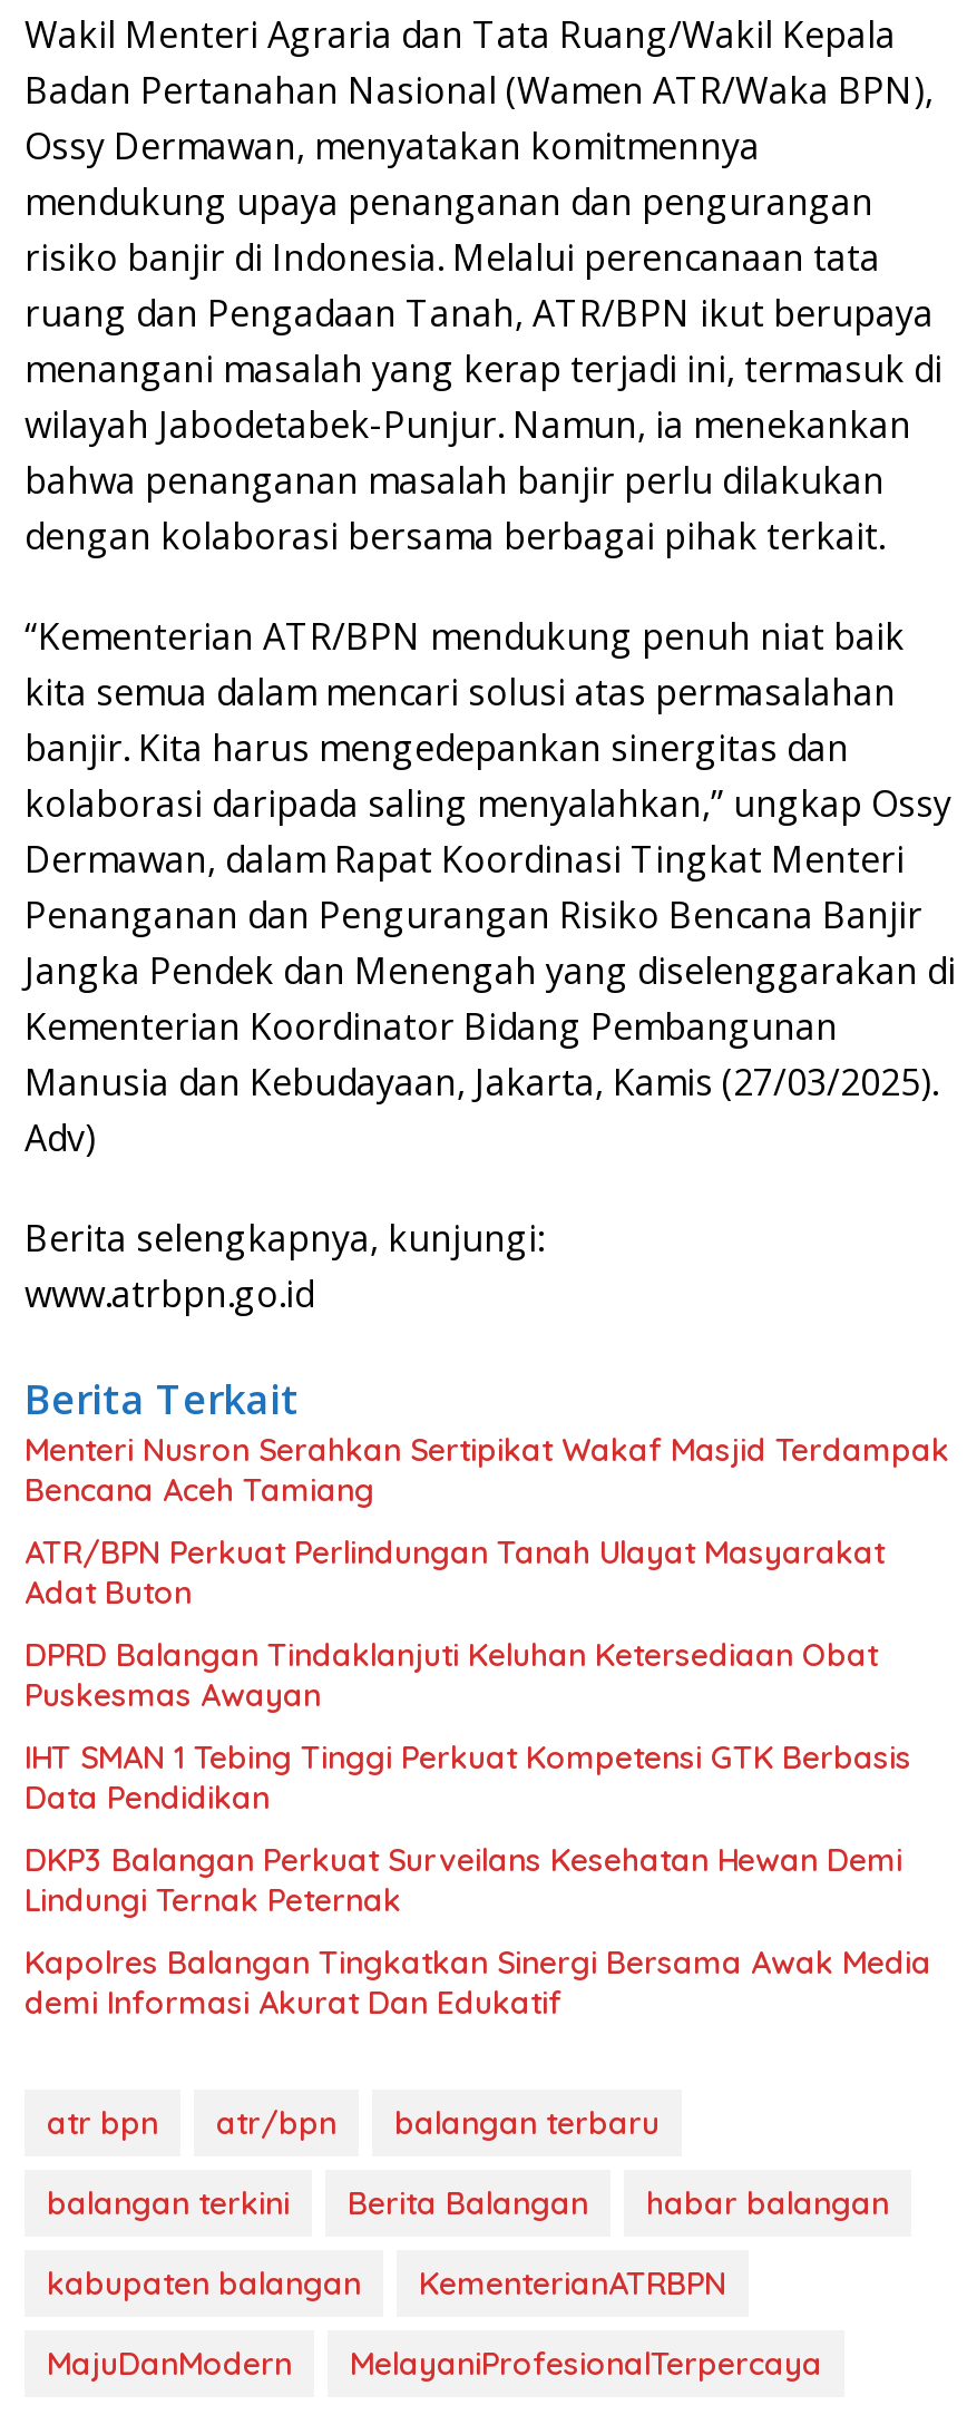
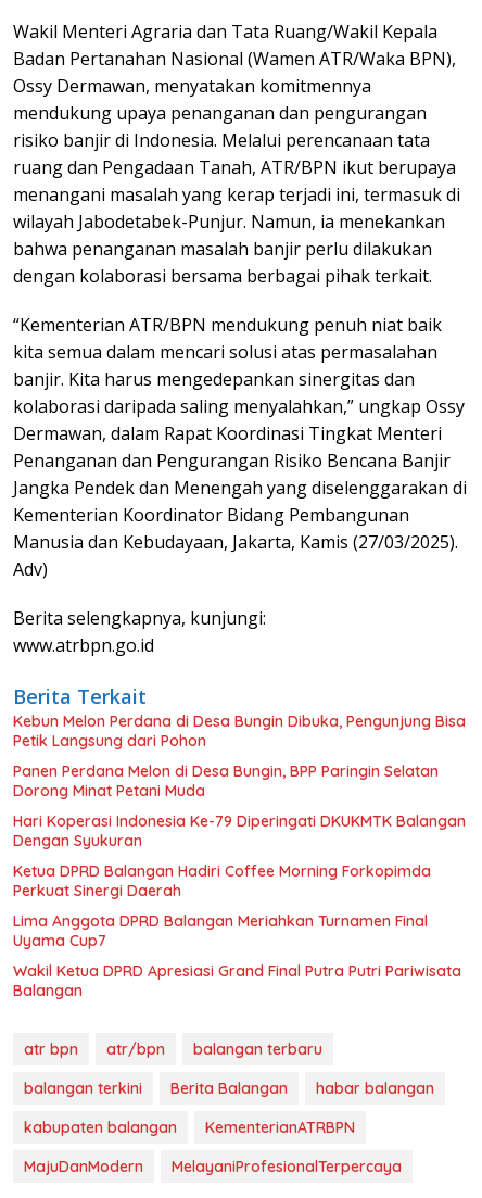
- Menteri Nusron Serahkan Sertipikat Wakaf Masjid Terdampak
- Bencana Aceh Tamiang
+ Kebun Melon Perdana di Desa Bungin Dibuka, Pengunjung Bisa
+ Petik Langsung dari Pohon

- ATR/BPN Perkuat Perlindungan Tanah Ulayat Masyarakat
- Adat Buton
+ Panen Perdana Melon di Desa Bungin, BPP Paringin Selatan
+ Dorong Minat Petani Muda

- DPRD Balangan Tindaklanjuti Keluhan Ketersediaan Obat
- Puskesmas Awayan
+ Hari Koperasi Indonesia Ke-79 Diperingati DKUKMTK Balangan
+ Dengan Syukuran

- IHT SMAN 1 Tebing Tinggi Perkuat Kompetensi GTK Berbasis
- Data Pendidikan
+ Ketua DPRD Balangan Hadiri Coffee Morning Forkopimda
+ Perkuat Sinergi Daerah

- DKP3 Balangan Perkuat Surveilans Kesehatan Hewan Demi
- Lindungi Ternak Peternak
+ Lima Anggota DPRD Balangan Meriahkan Turnamen Final
+ Uyama Cup7

- Kapolres Balangan Tingkatkan Sinergi Bersama Awak Media
- demi Informasi Akurat Dan Edukatif
+ Wakil Ketua DPRD Apresiasi Grand Final Putra Putri Pariwisata
+ Balangan
